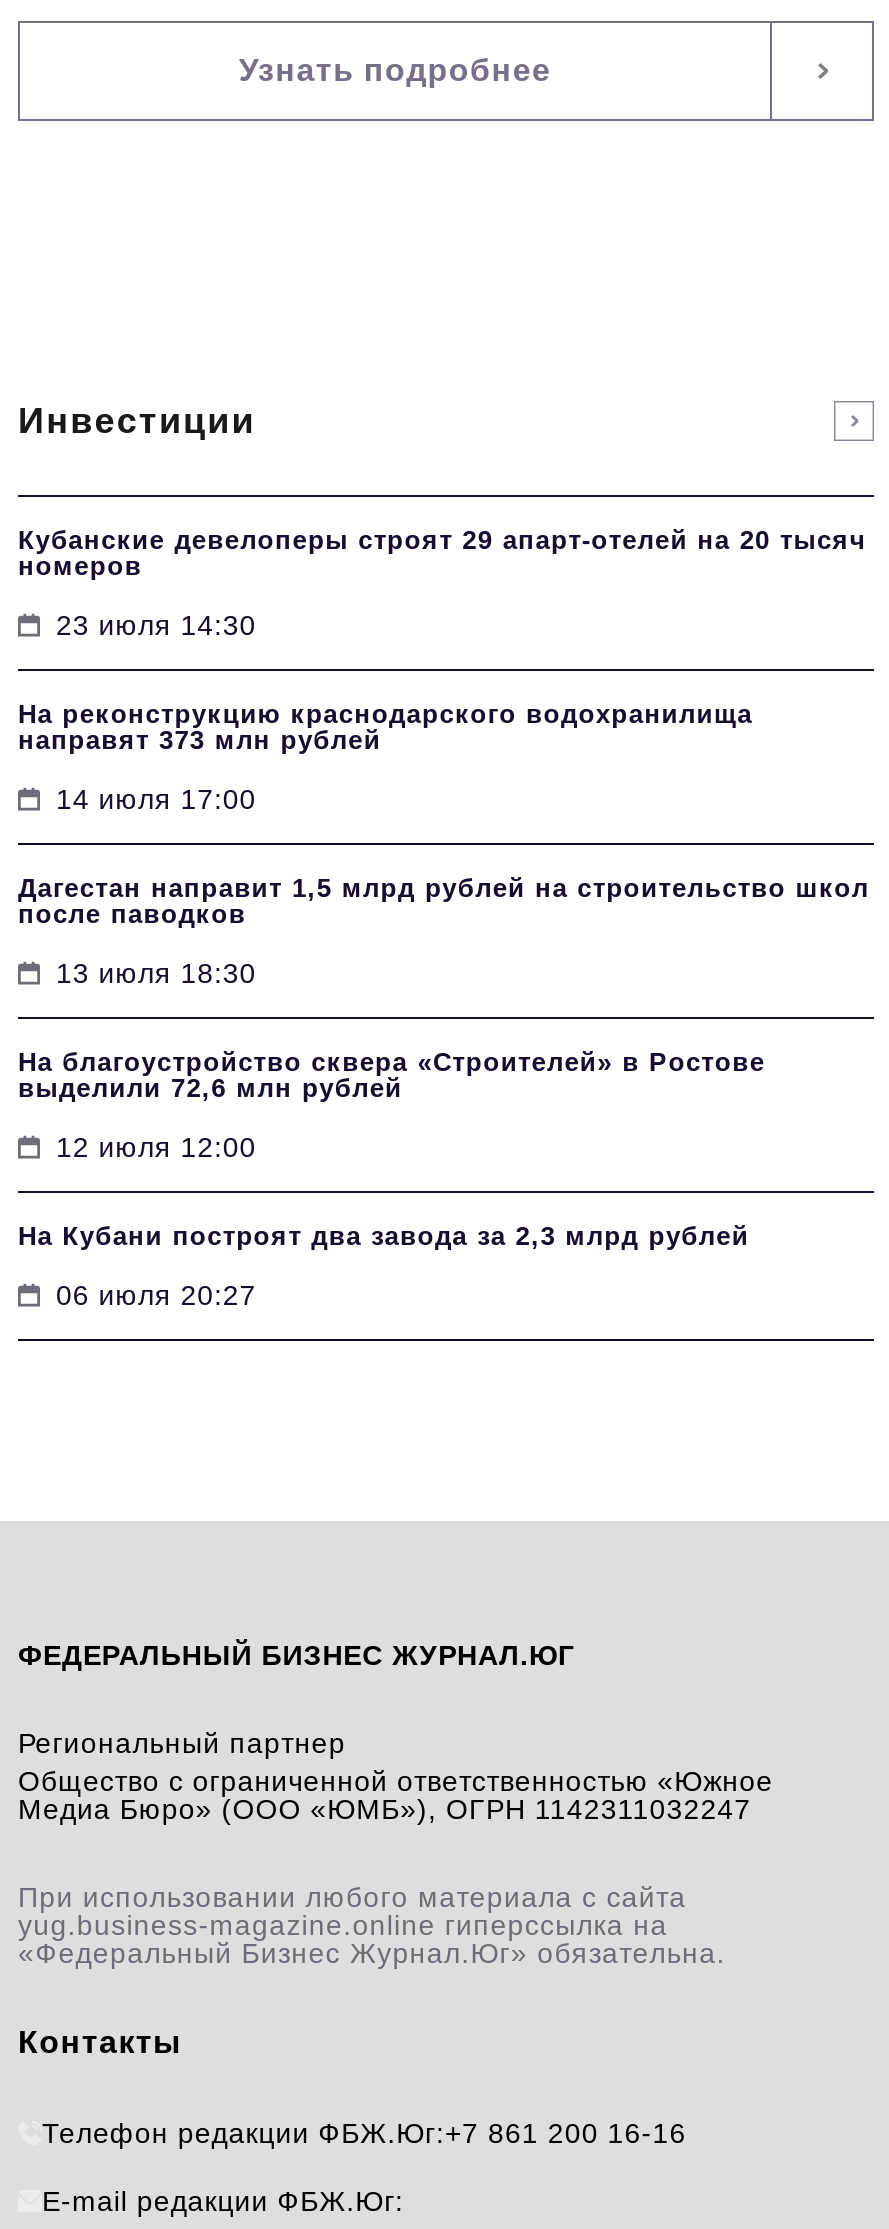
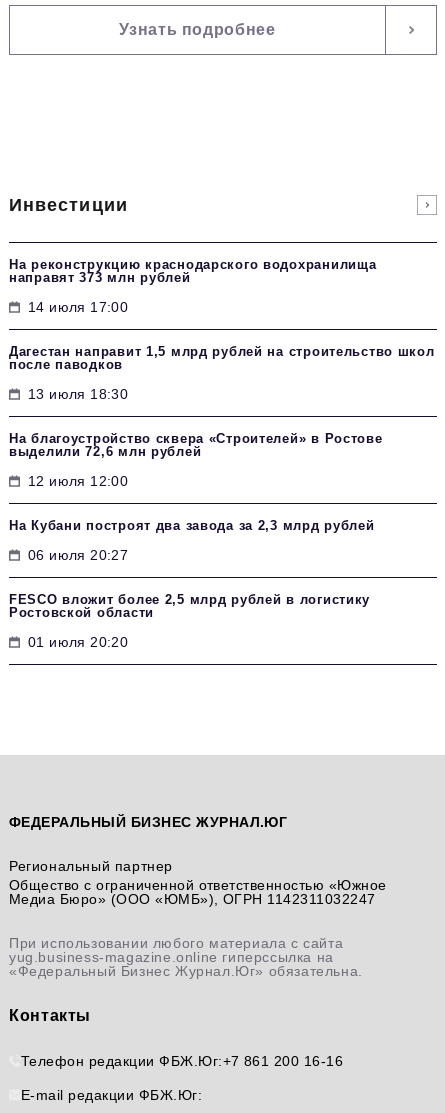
- Кубанские девелоперы строят 29 апарт-отелей на 20 тысяч
- номеров
- 23 июля 14:30

moved up: На реконструкцию краснодарского водохранилища | направят 373 млн рублей | 14 июля 17:00 | ... | На Кубани построят два завода за 2,3 млрд рублей | 06 июля 20:27

+ FESCO вложит более 2,5 млрд рублей в логистику
+ Ростовской области
+ 01 июля 20:20
